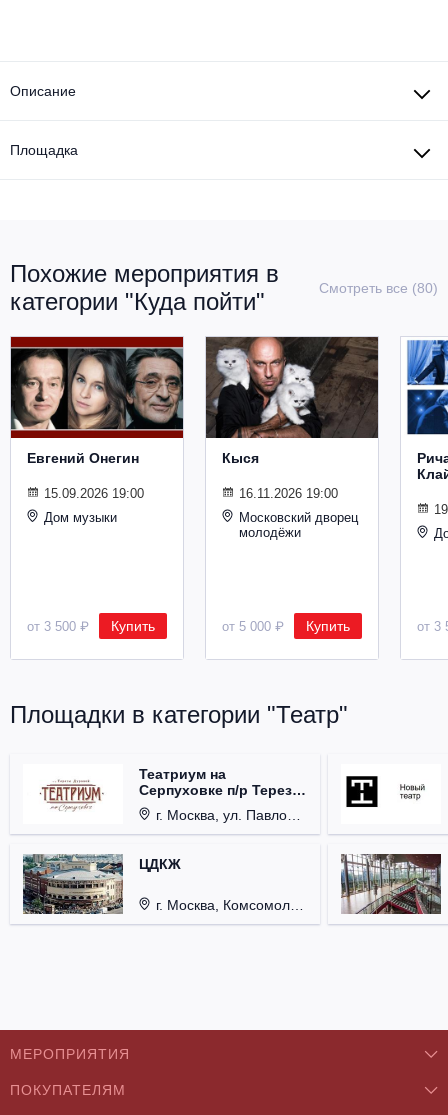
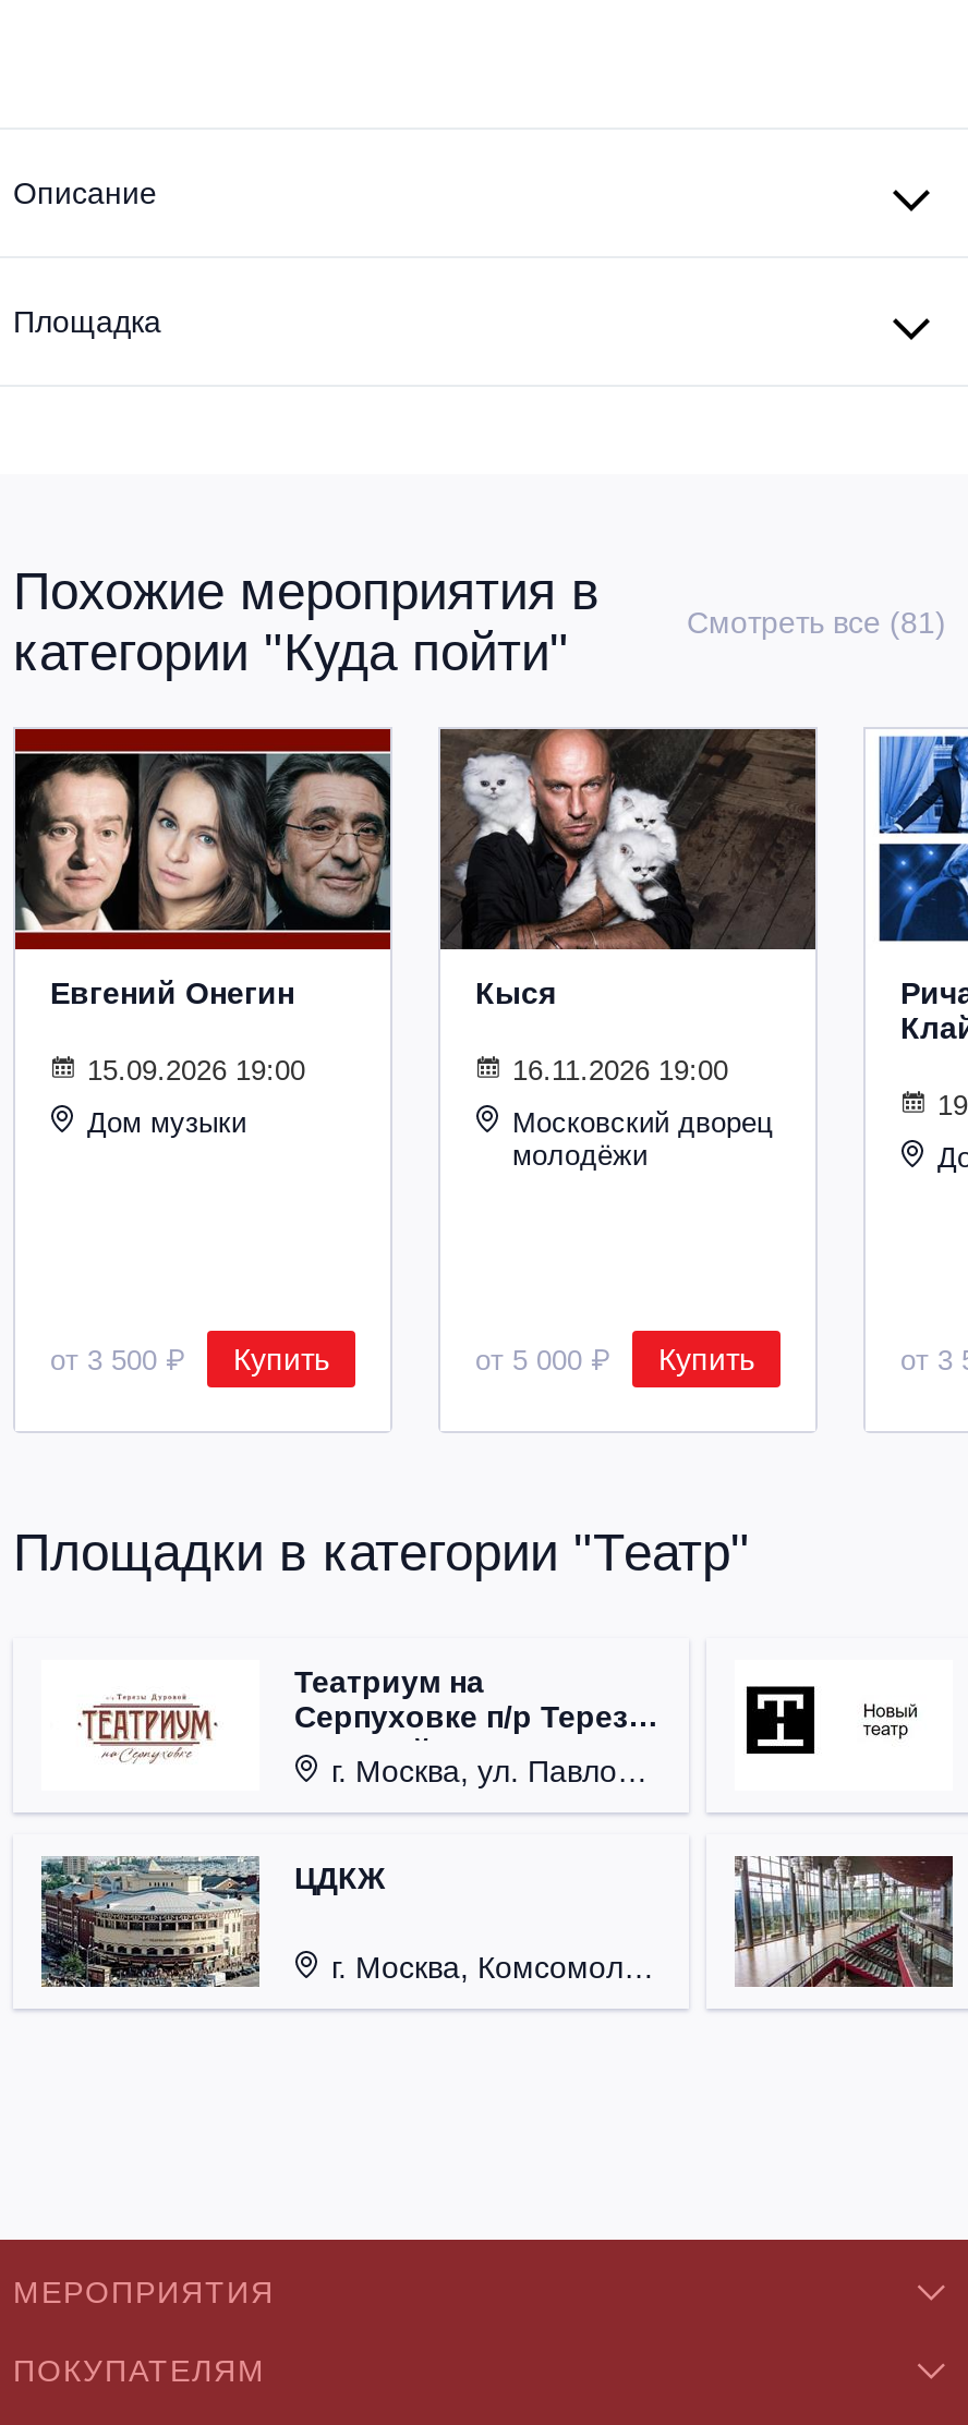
- Смотреть все (80)
+ Смотреть все (81)
